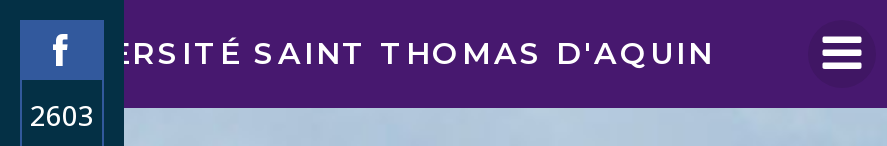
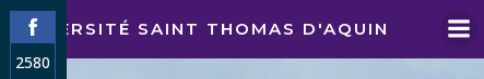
- 2603
+ 2580
